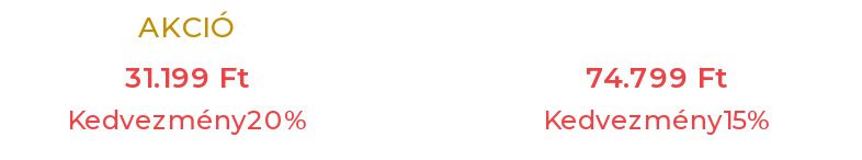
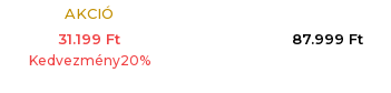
- 74.799 Ft
- Kedvezmény15%
+ 87.999 Ft
